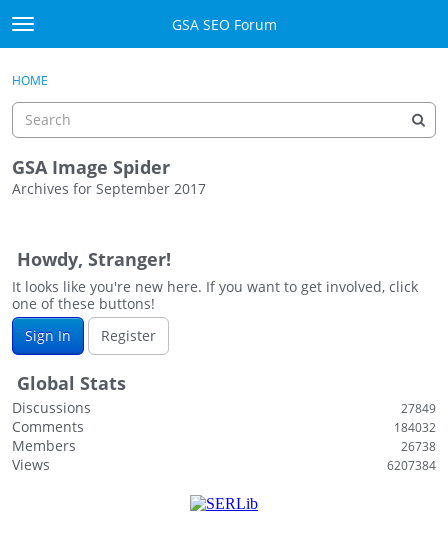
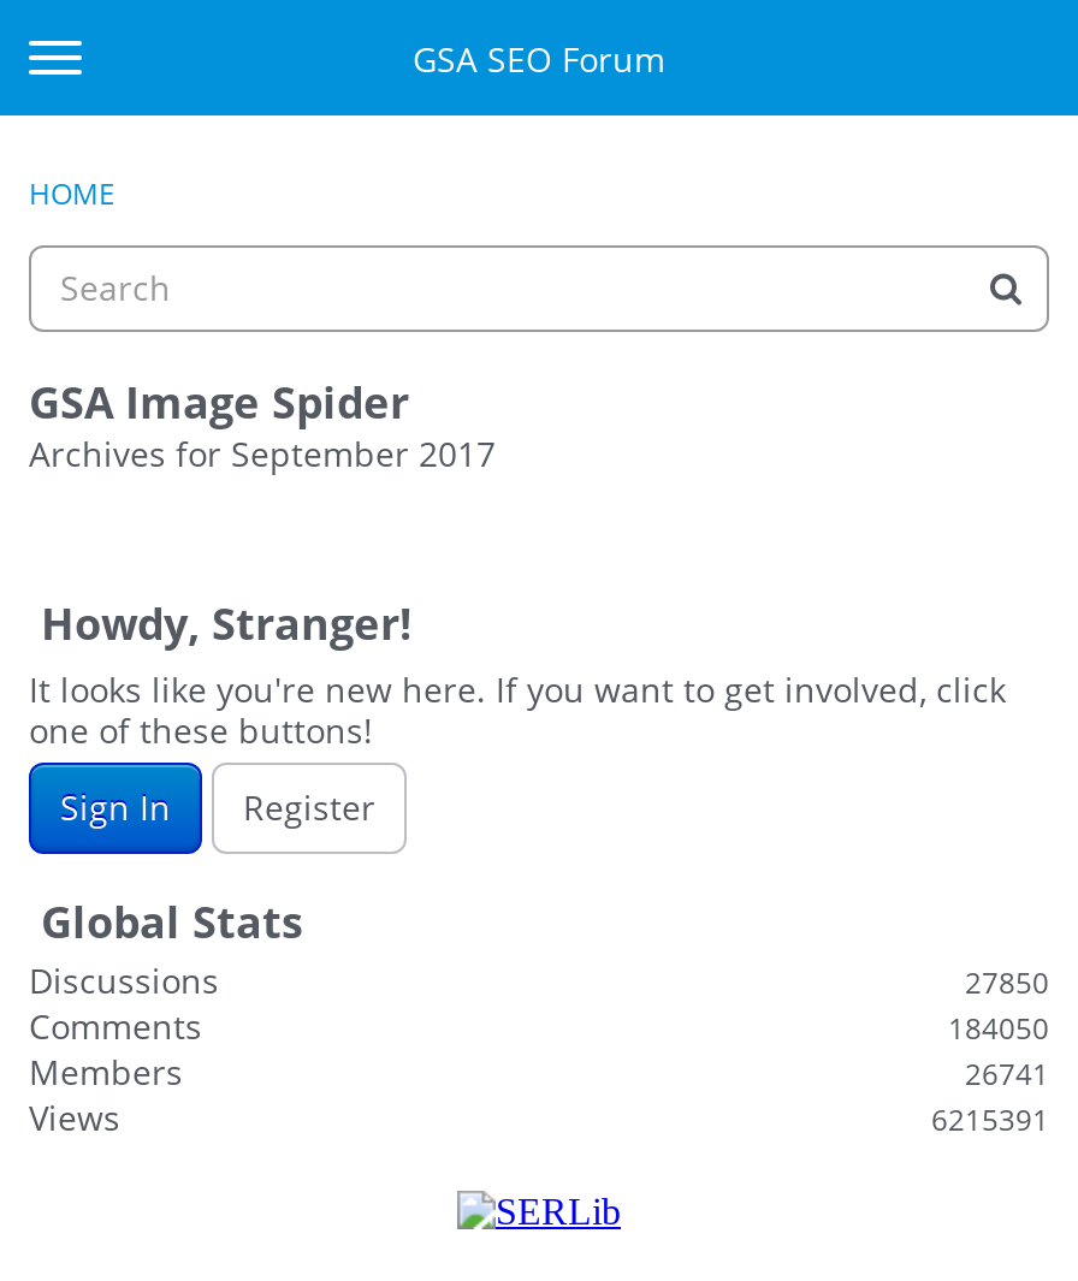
- 27849
+ 27850

- 184032
+ 184050

- 26738
+ 26741

- 6207384
+ 6215391
